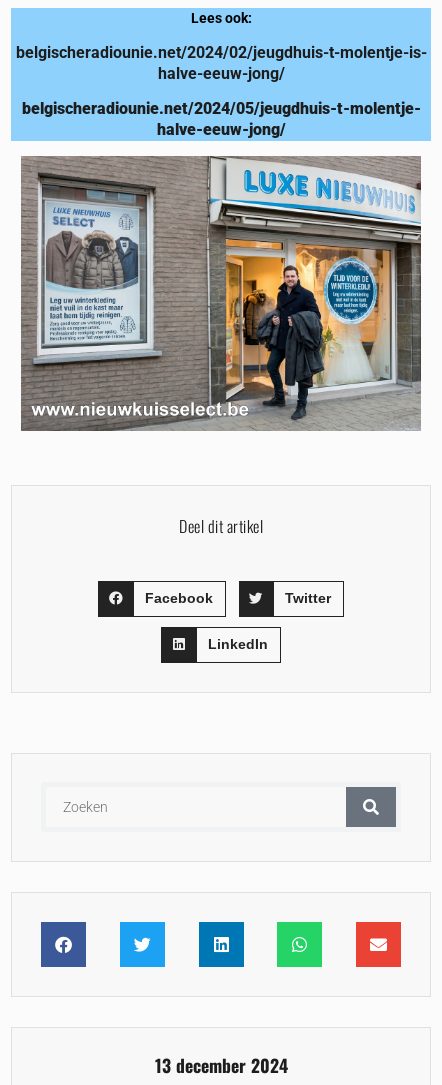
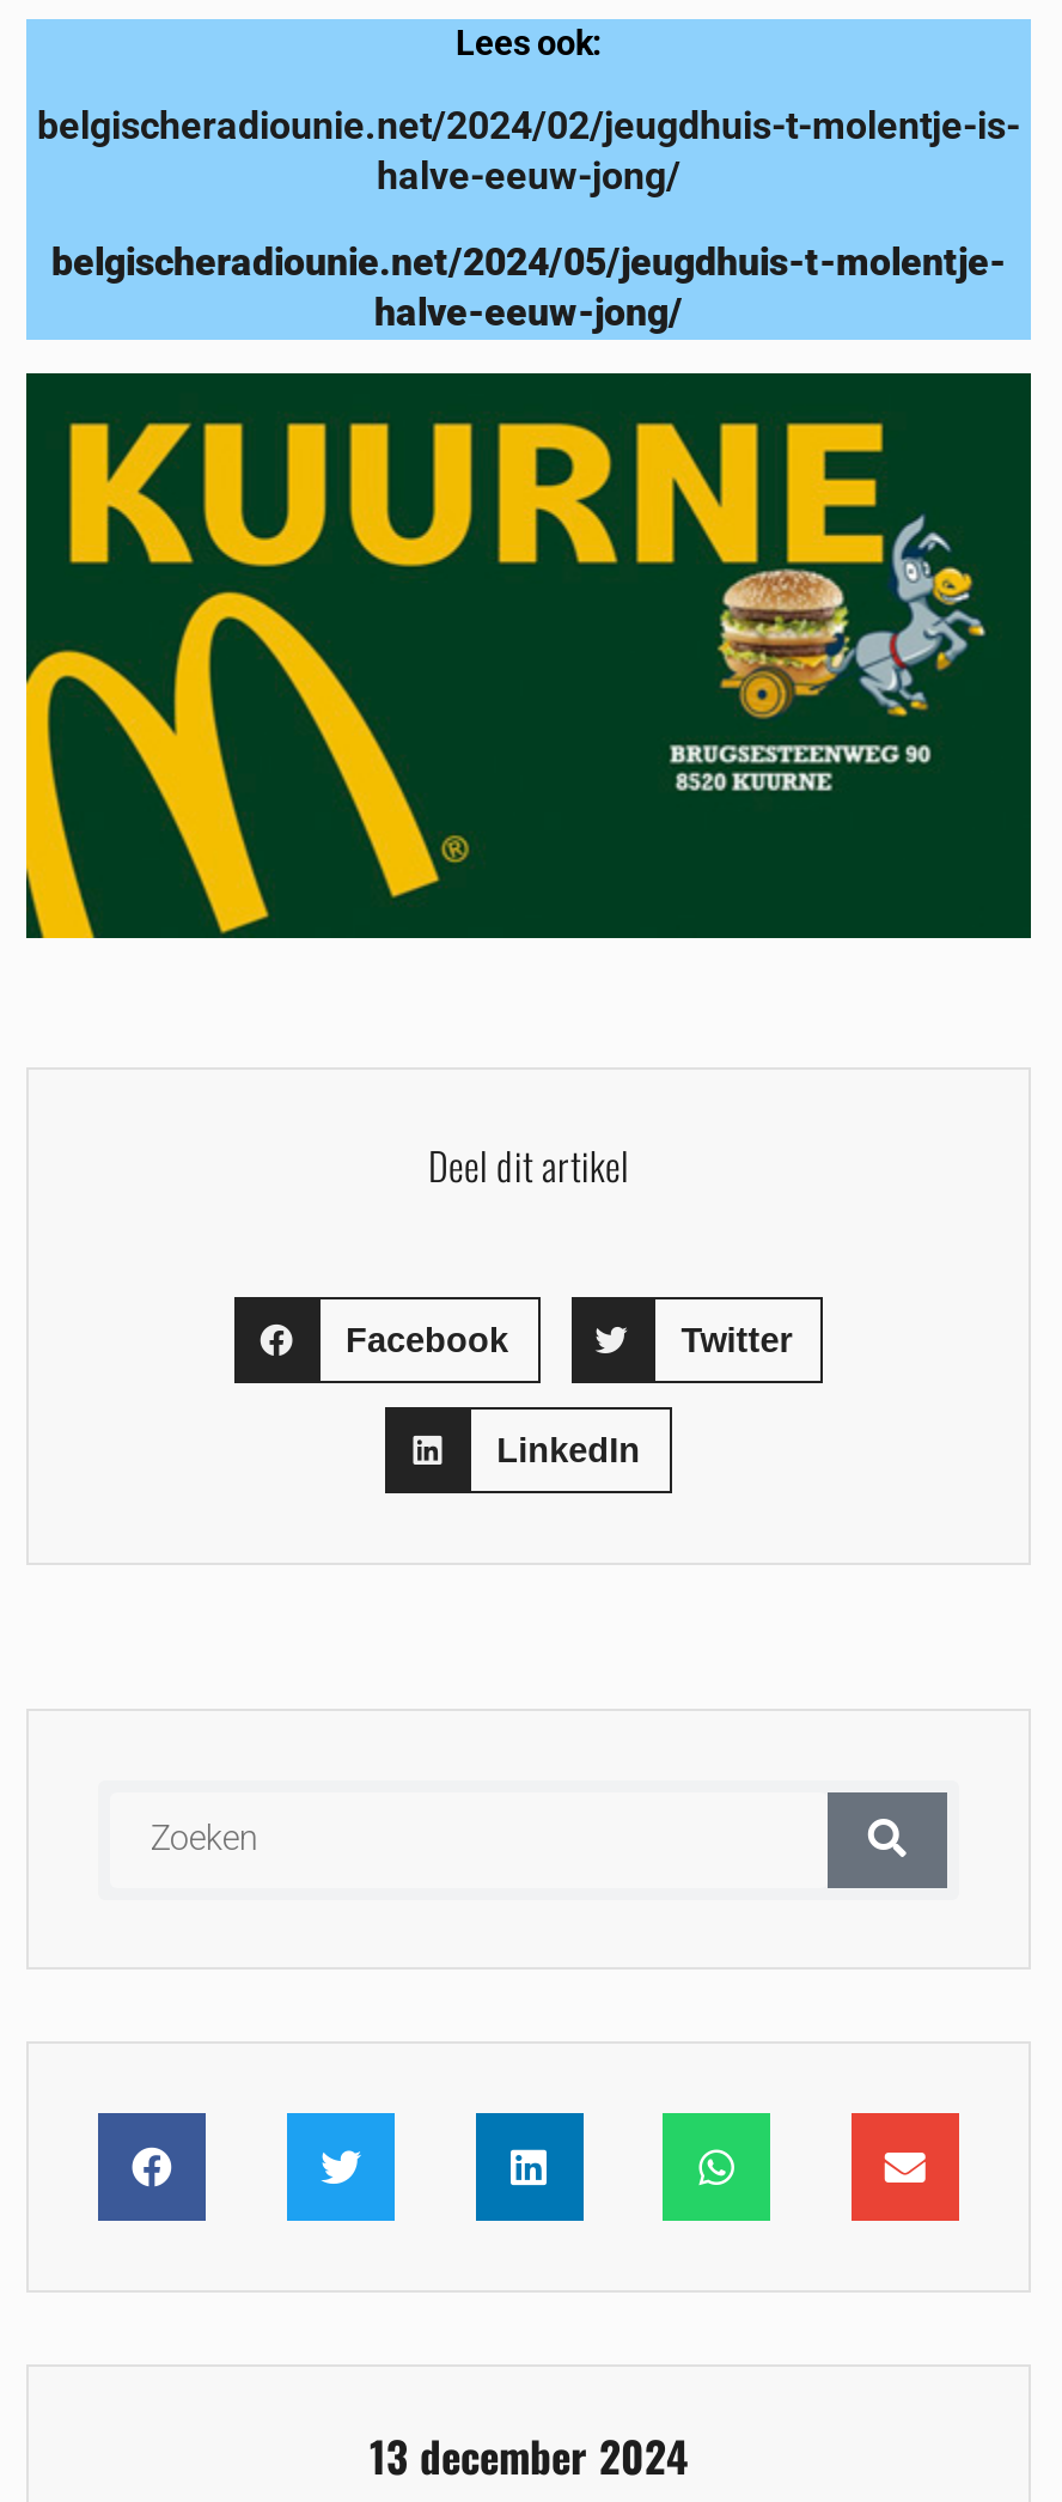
- [image]
+ [image]
